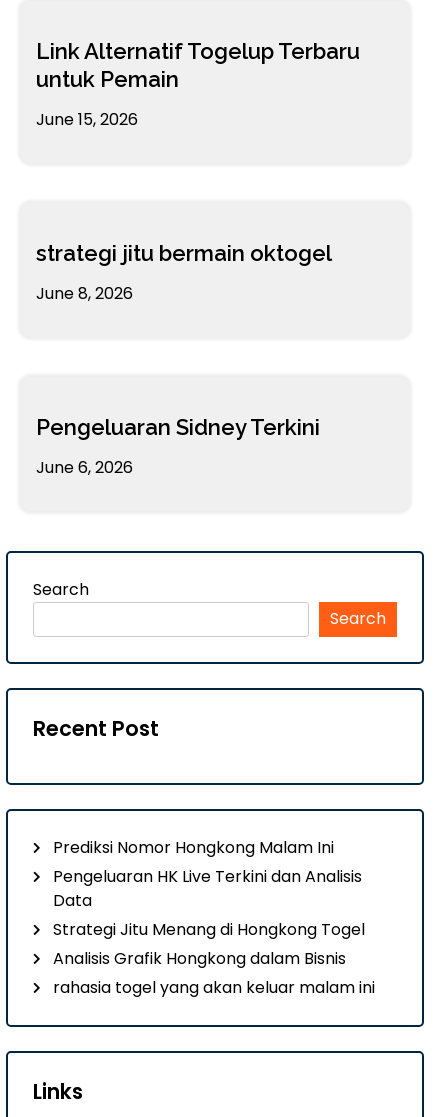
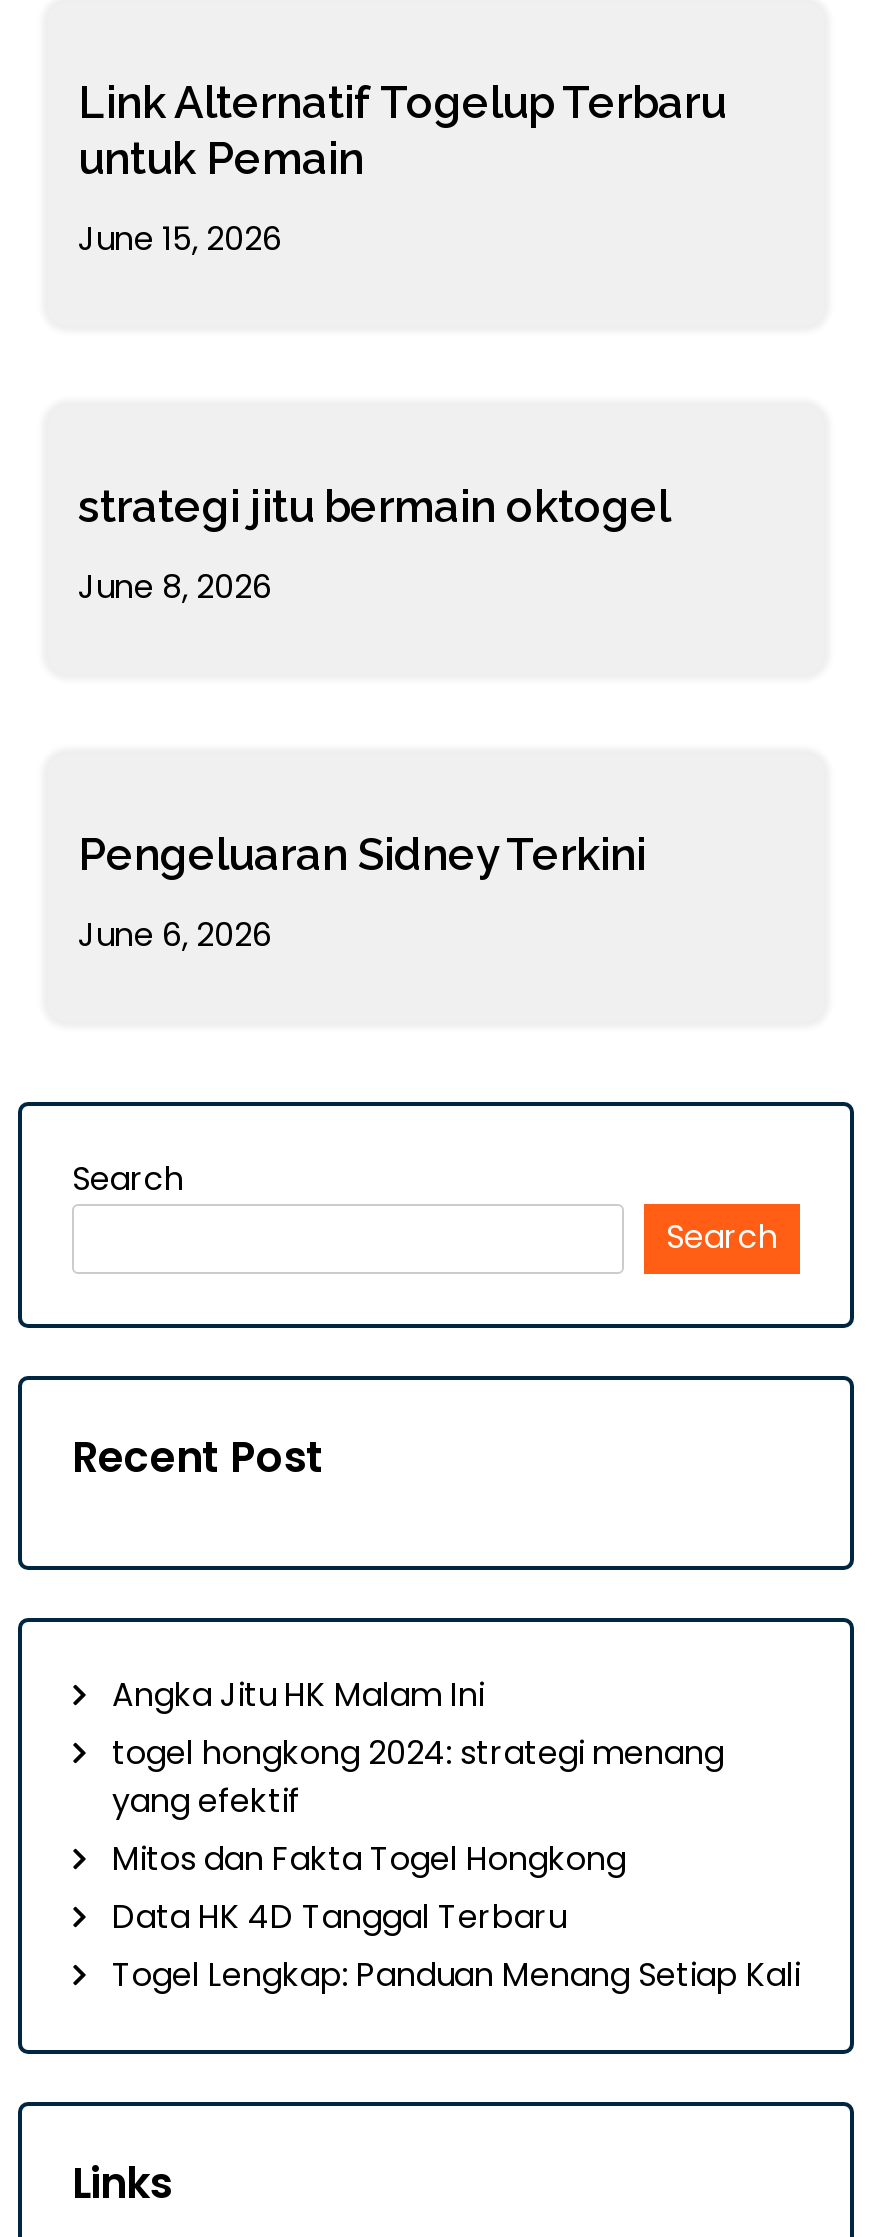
- Prediksi Nomor Hongkong Malam Ini
- Pengeluaran HK Live Terkini dan Analisis
- Data
- Strategi Jitu Menang di Hongkong Togel
- Analisis Grafik Hongkong dalam Bisnis
- rahasia togel yang akan keluar malam ini
+ Angka Jitu HK Malam Ini
+ togel hongkong 2024: strategi menang
+ yang efektif
+ Mitos dan Fakta Togel Hongkong
+ Data HK 4D Tanggal Terbaru
+ Togel Lengkap: Panduan Menang Setiap Kali
